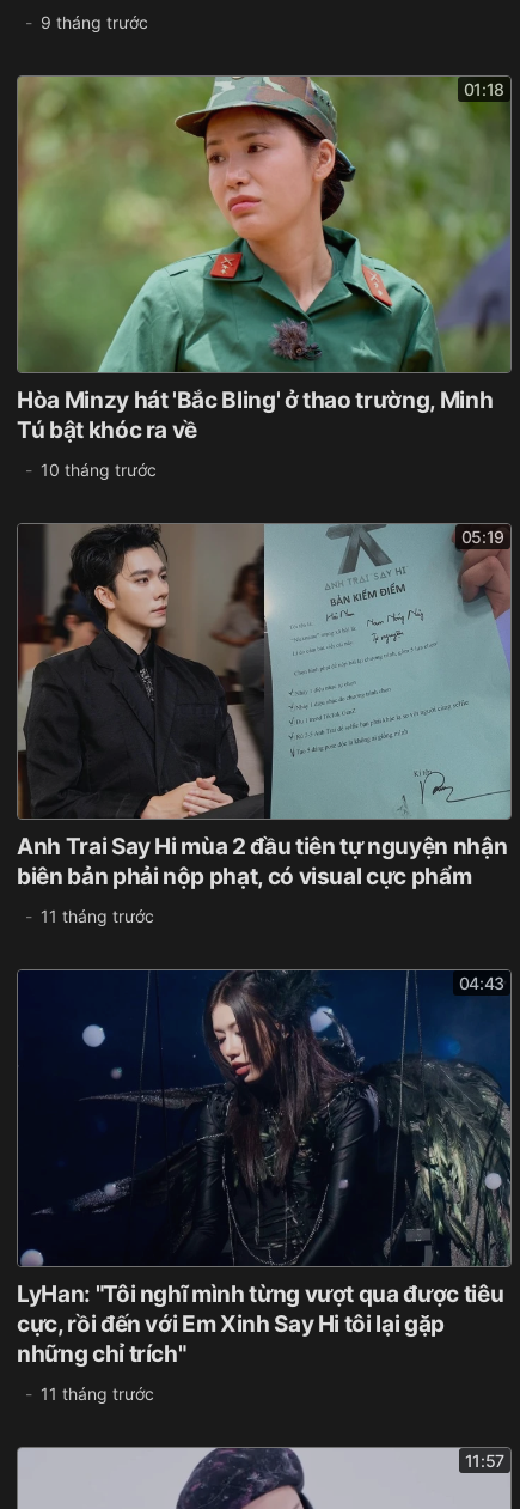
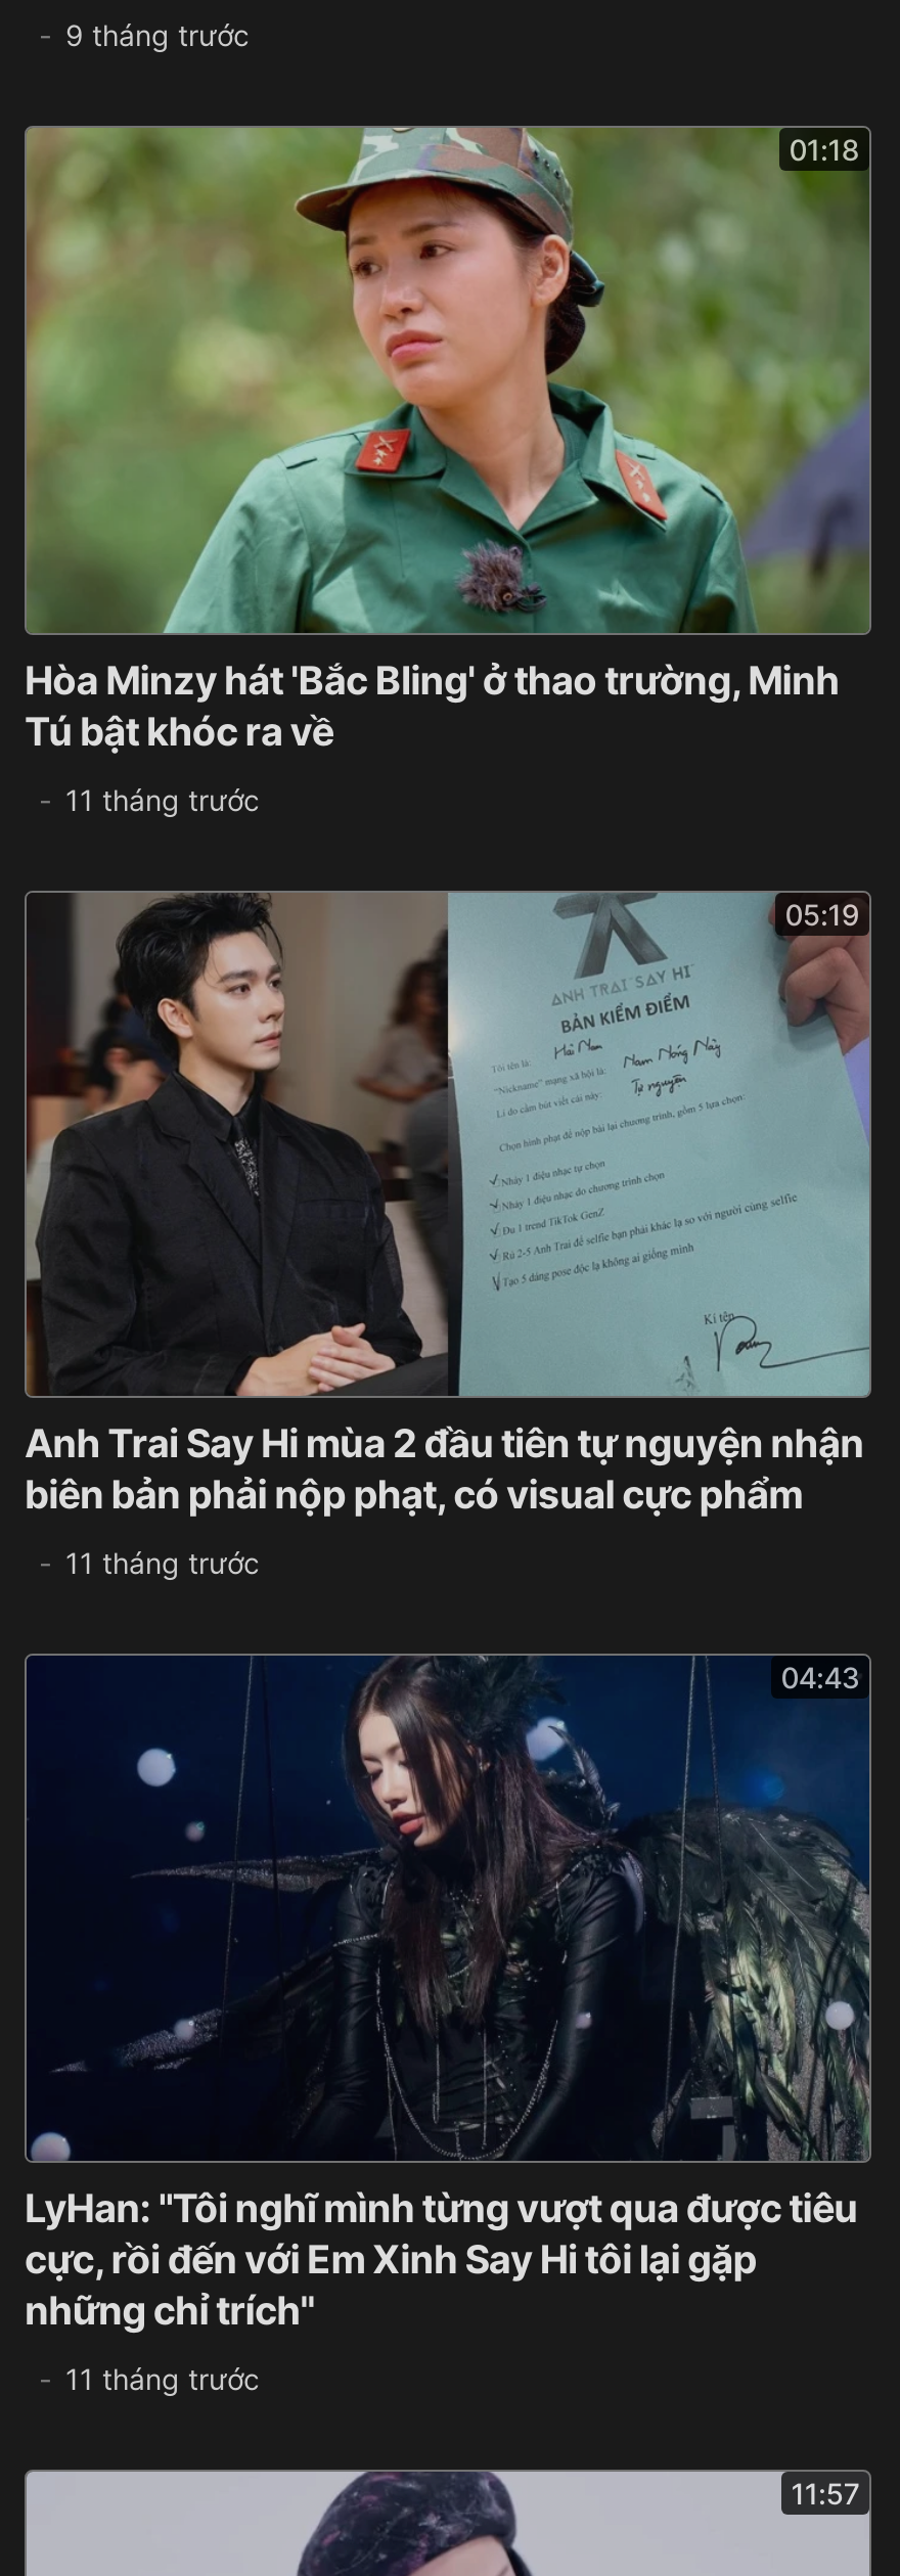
- 10 tháng trước
+ 11 tháng trước
